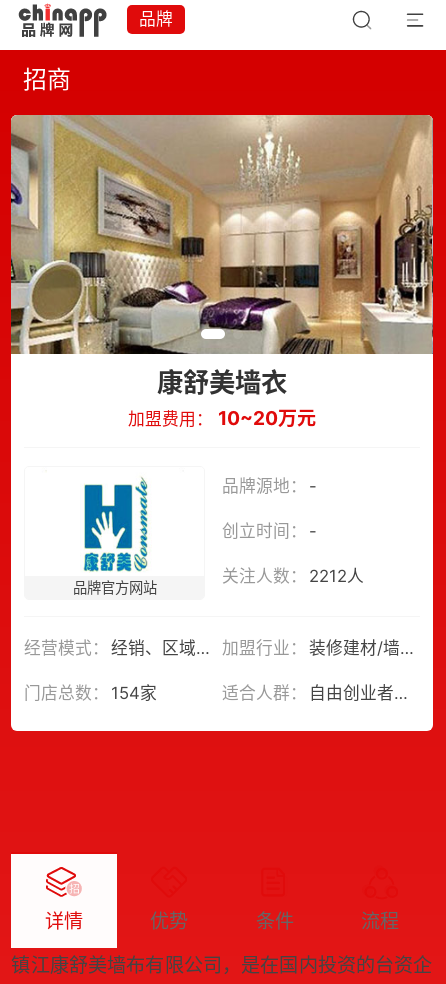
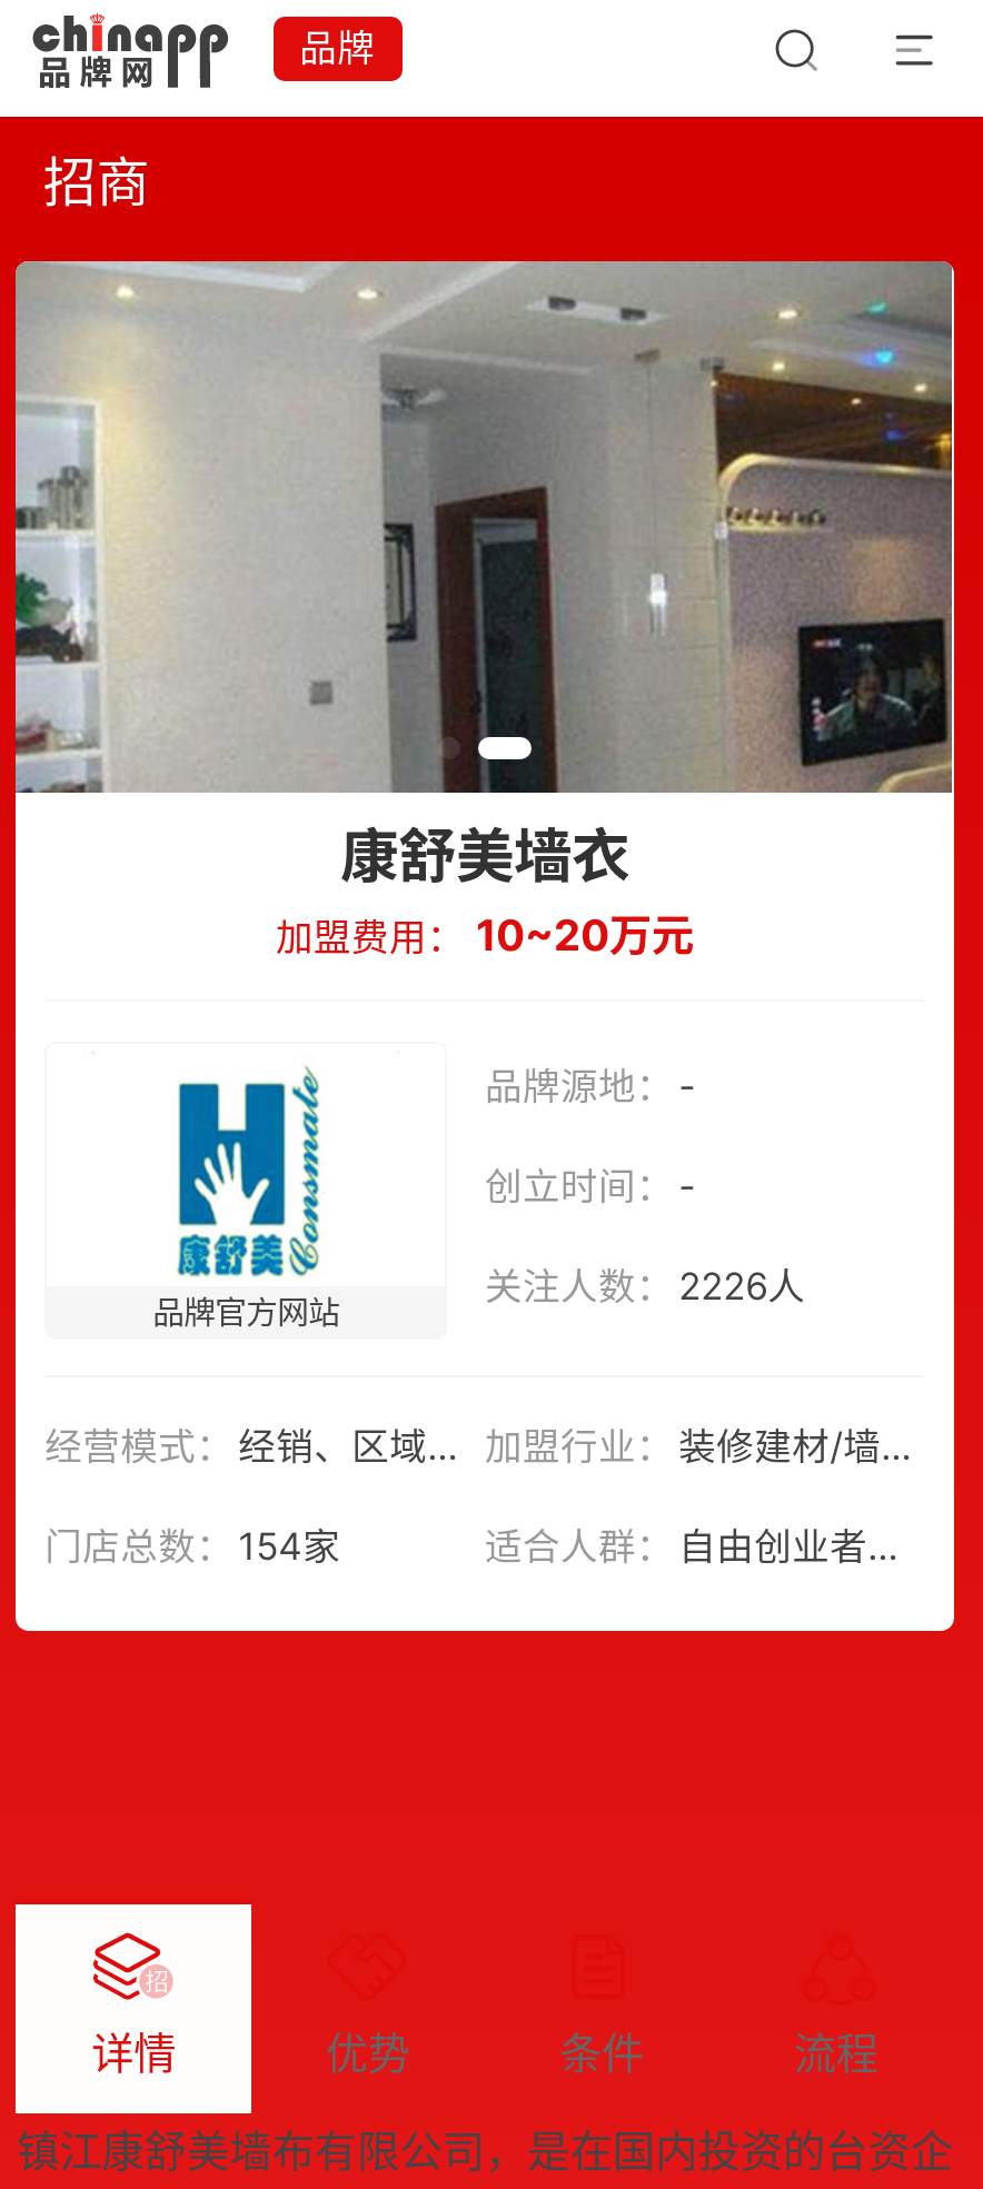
- [image]
+ [image]

- 关注人数： 2212人
+ 关注人数： 2226人
